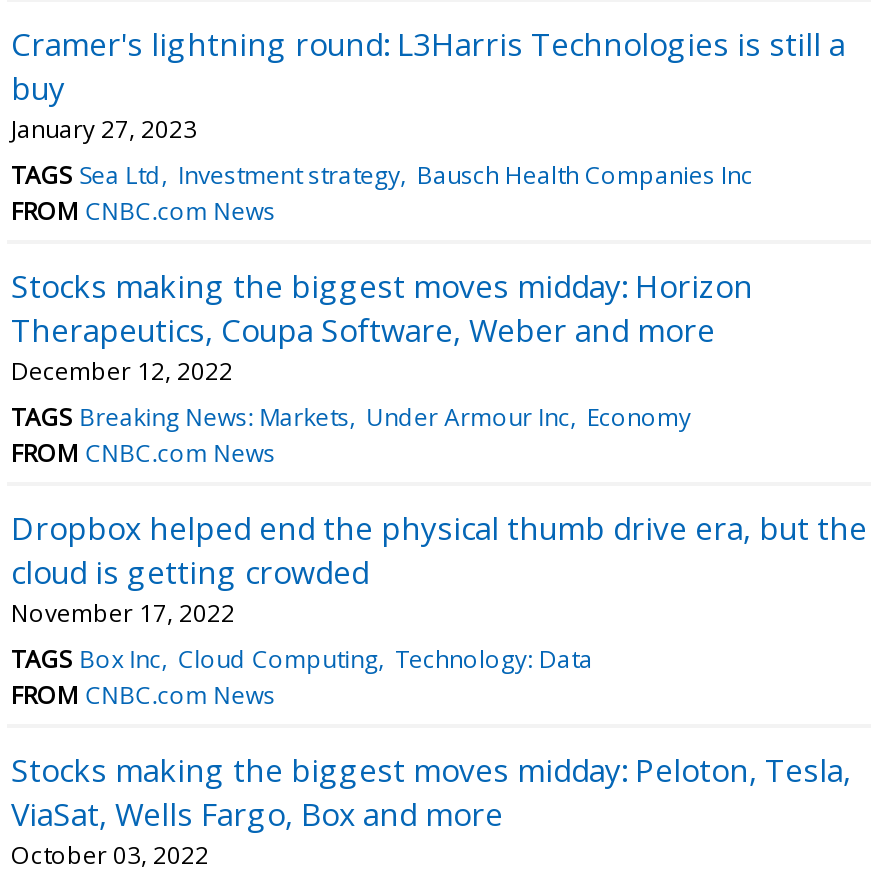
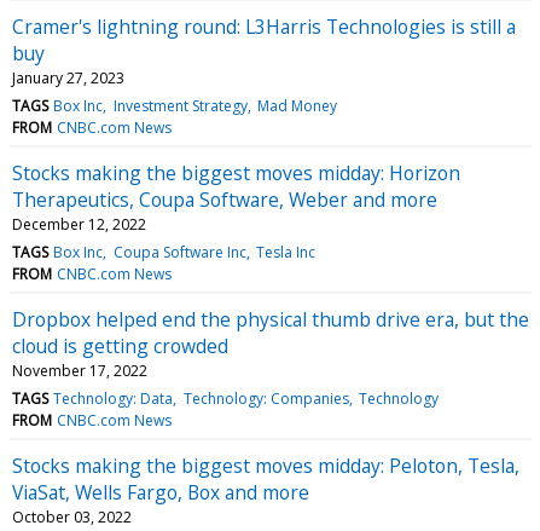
- TAGS Sea Ltd Investment strategy Bausch Health Companies Inc
+ TAGS Box Inc Investment Strategy Mad Money

- TAGS Breaking News: Markets Under Armour Inc Economy
+ TAGS Box Inc Coupa Software Inc Tesla Inc

- TAGS Box Inc Cloud Computing Technology: Data
+ TAGS Technology: Data Technology: Companies Technology
